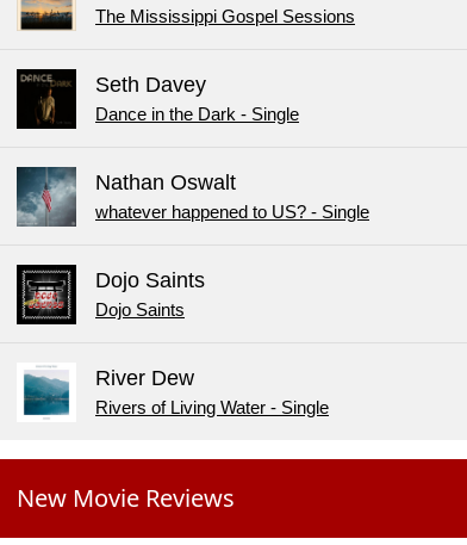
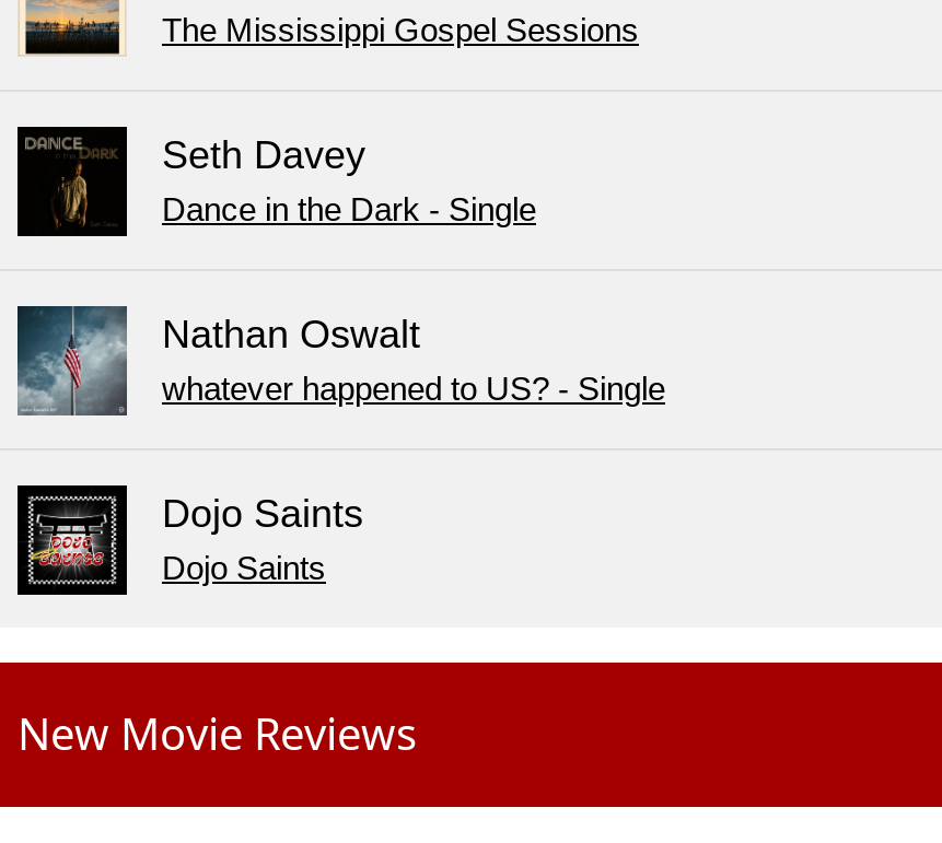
- [image]
- River Dew
- Rivers of Living Water - Single
